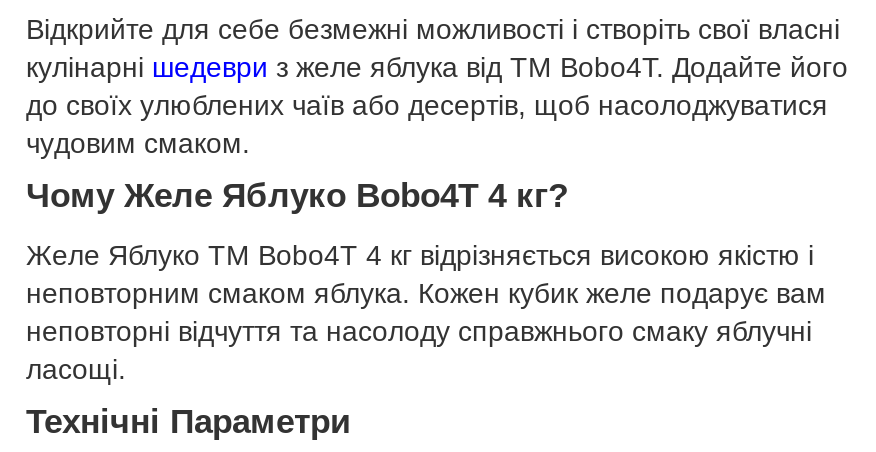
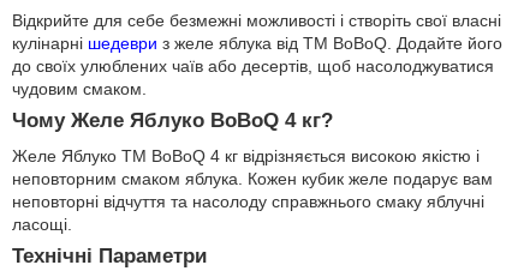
- кулінарні шедеври з желе яблука від TM Bobo4T. Додайте його
+ кулінарні шедеври з желе яблука від TM BoBoQ. Додайте його

- Чому Желе Яблуко Bobo4T 4 кг?
+ Чому Желе Яблуко BoBoQ 4 кг?

- Желе Яблуко TM Bobo4T 4 кг відрізняється високою якістю і
+ Желе Яблуко TM BoBoQ 4 кг відрізняється високою якістю і
